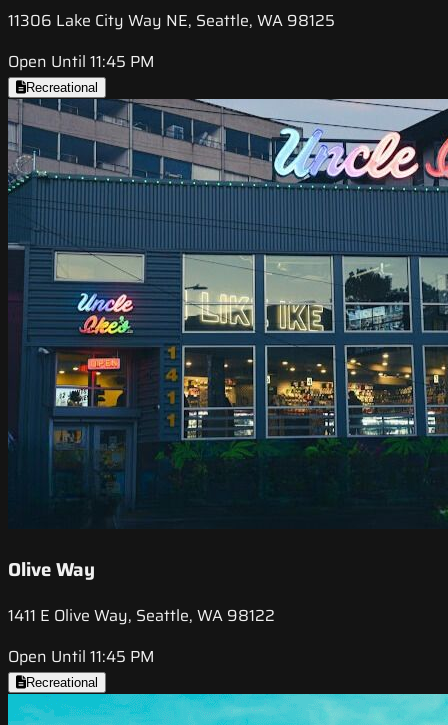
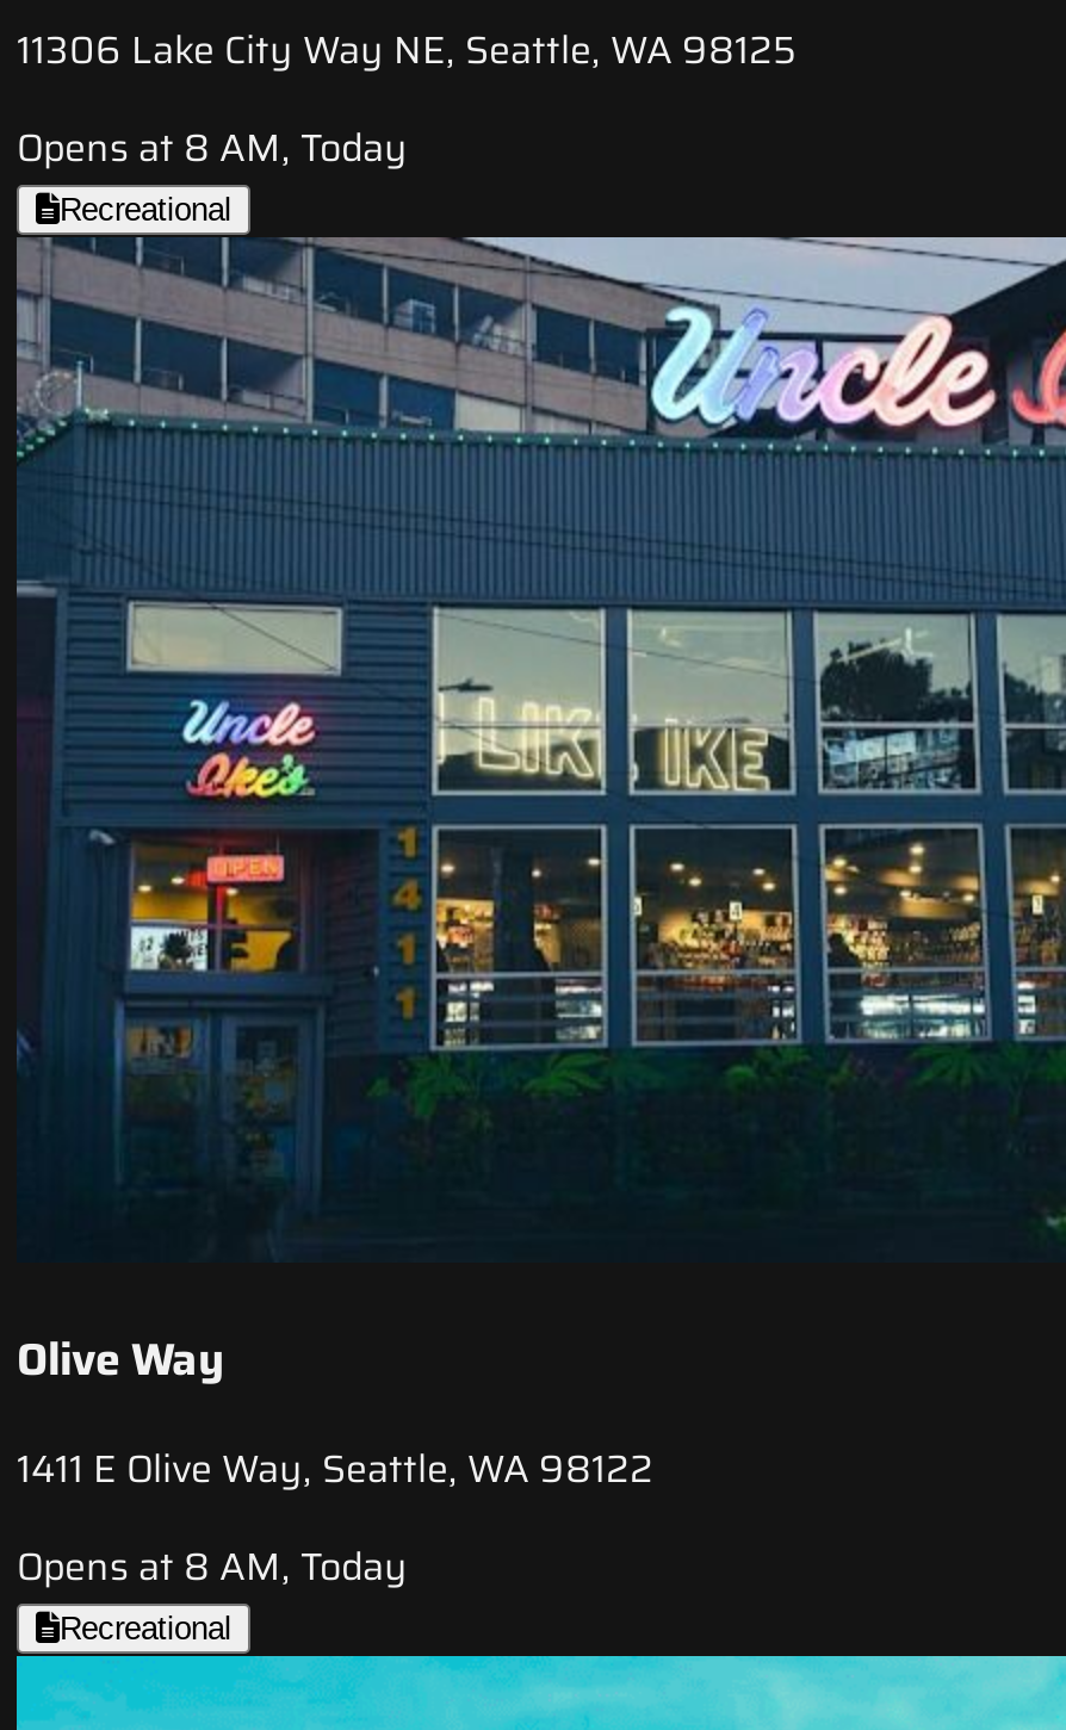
- Open Until 11:45 PM
+ Opens at 8 AM, Today

- Open Until 11:45 PM
+ Opens at 8 AM, Today
